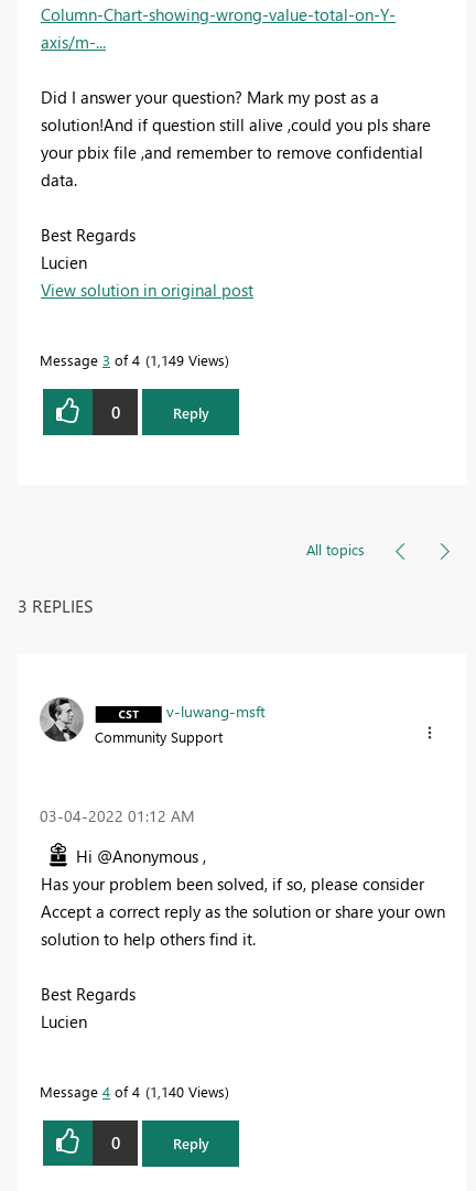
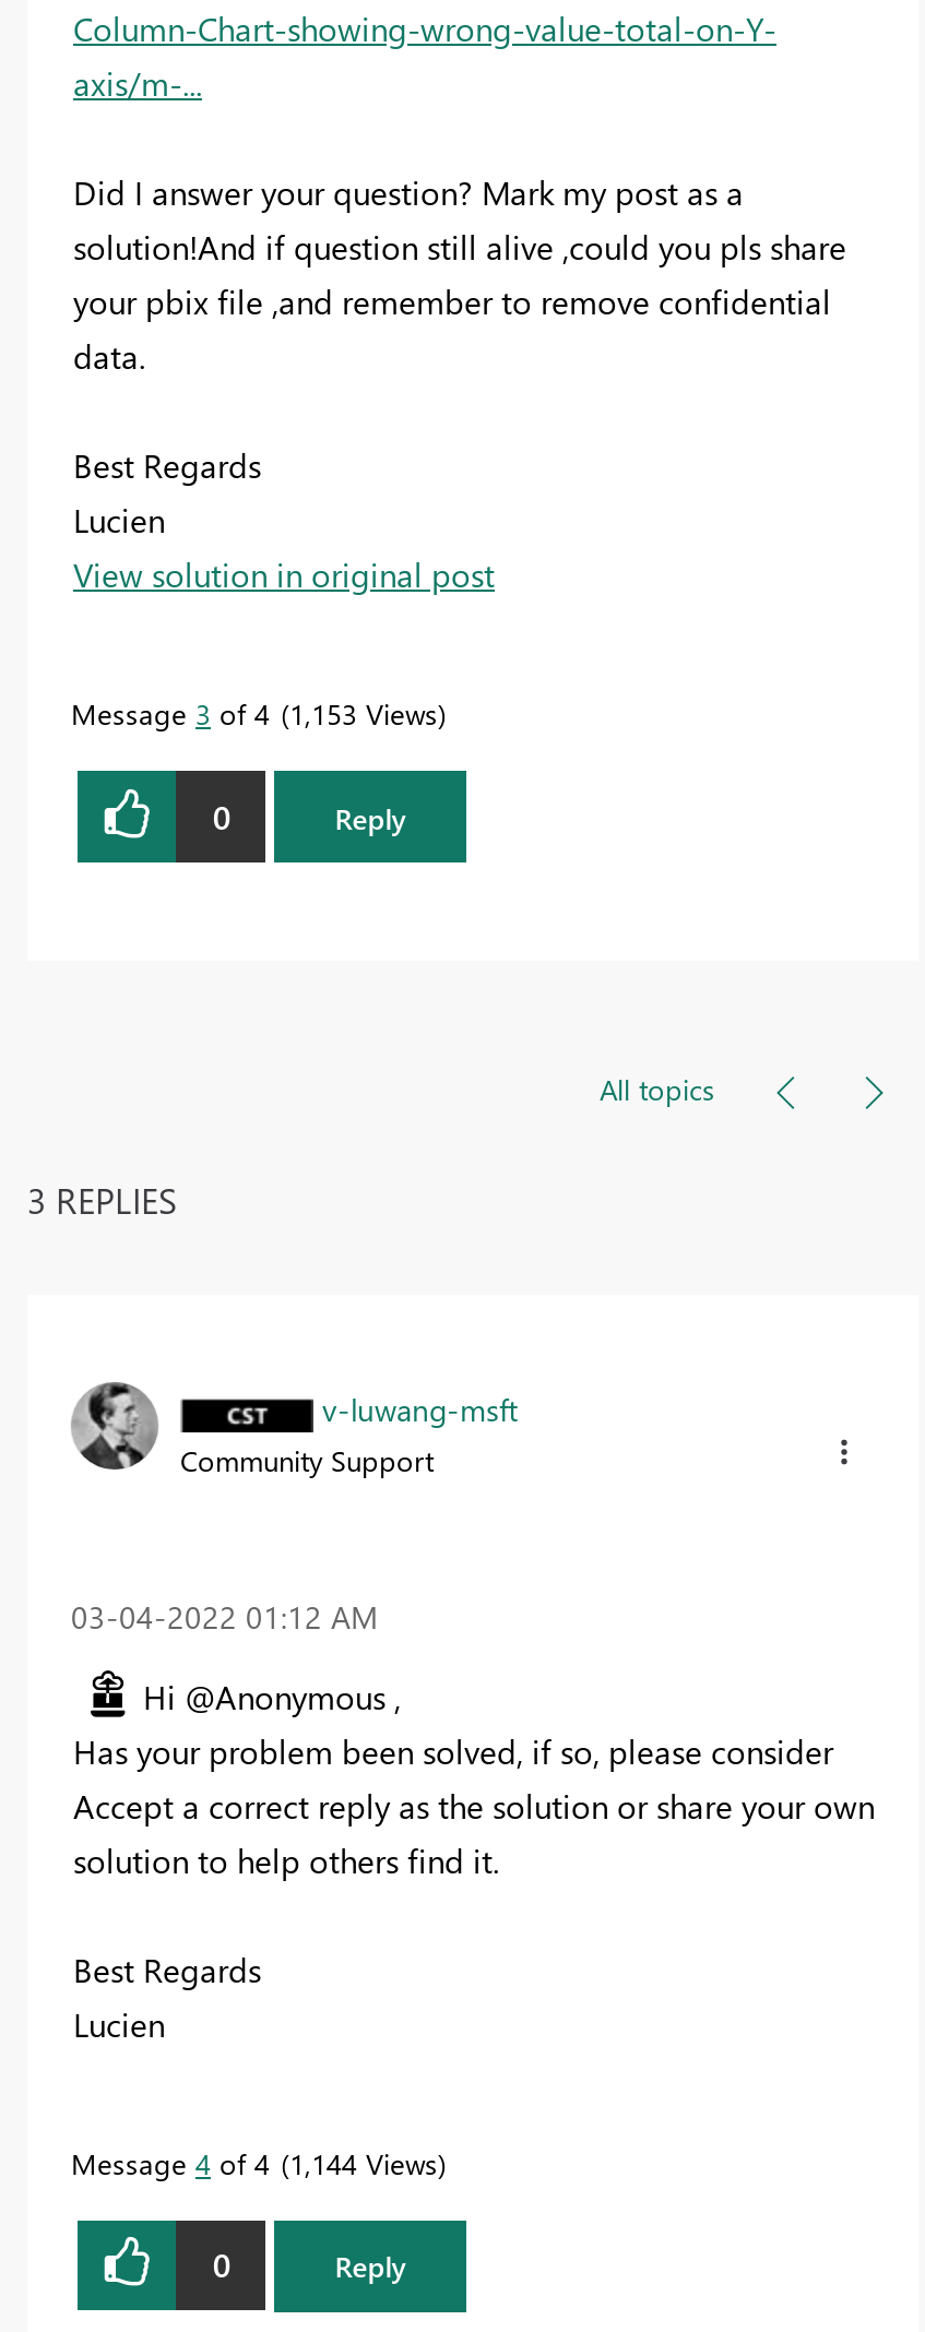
- Message 3 of 4 1,149 Views
+ Message 3 of 4 1,153 Views

- Message 4 of 4 1,140 Views
+ Message 4 of 4 1,144 Views
